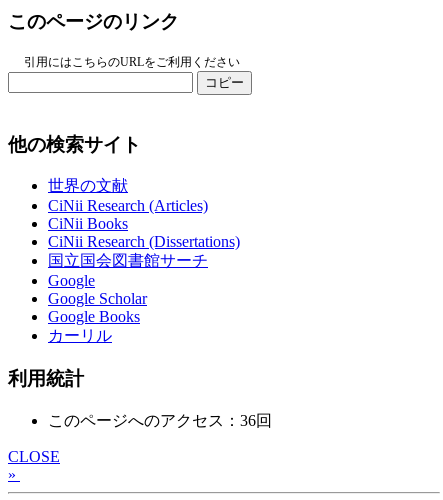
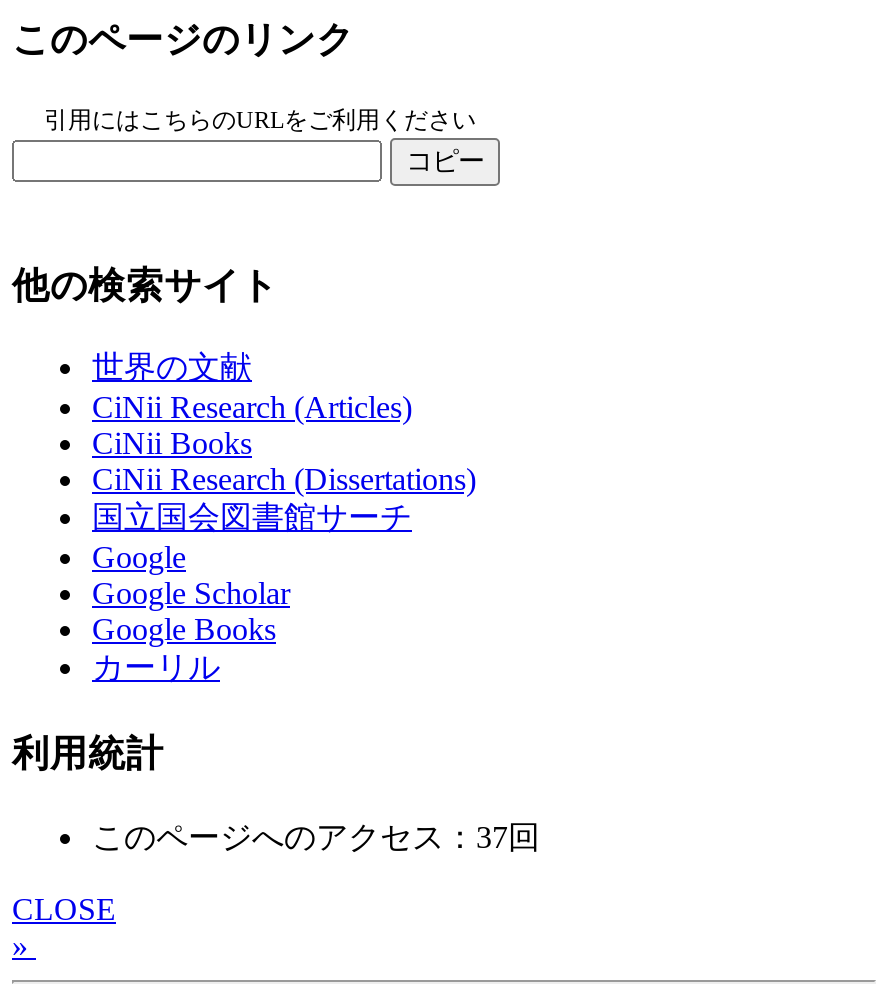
- このページへのアクセス：36回
+ このページへのアクセス：37回
